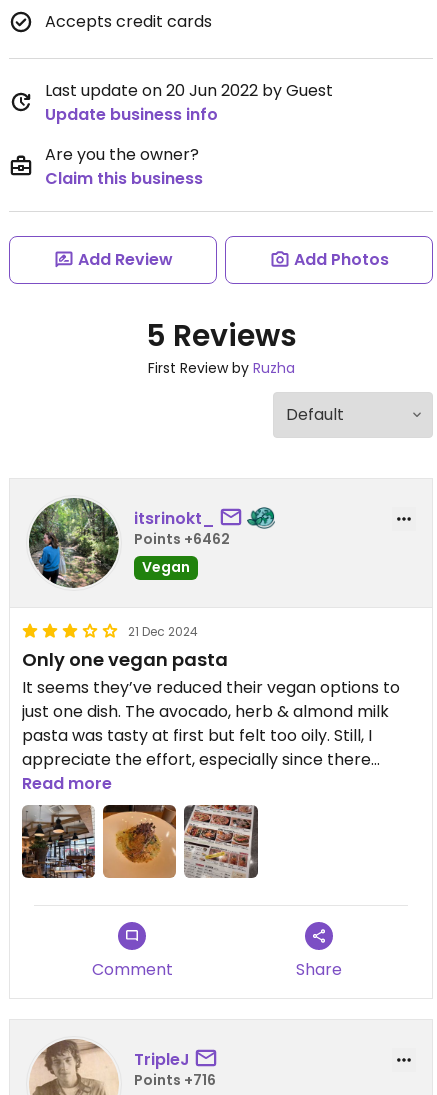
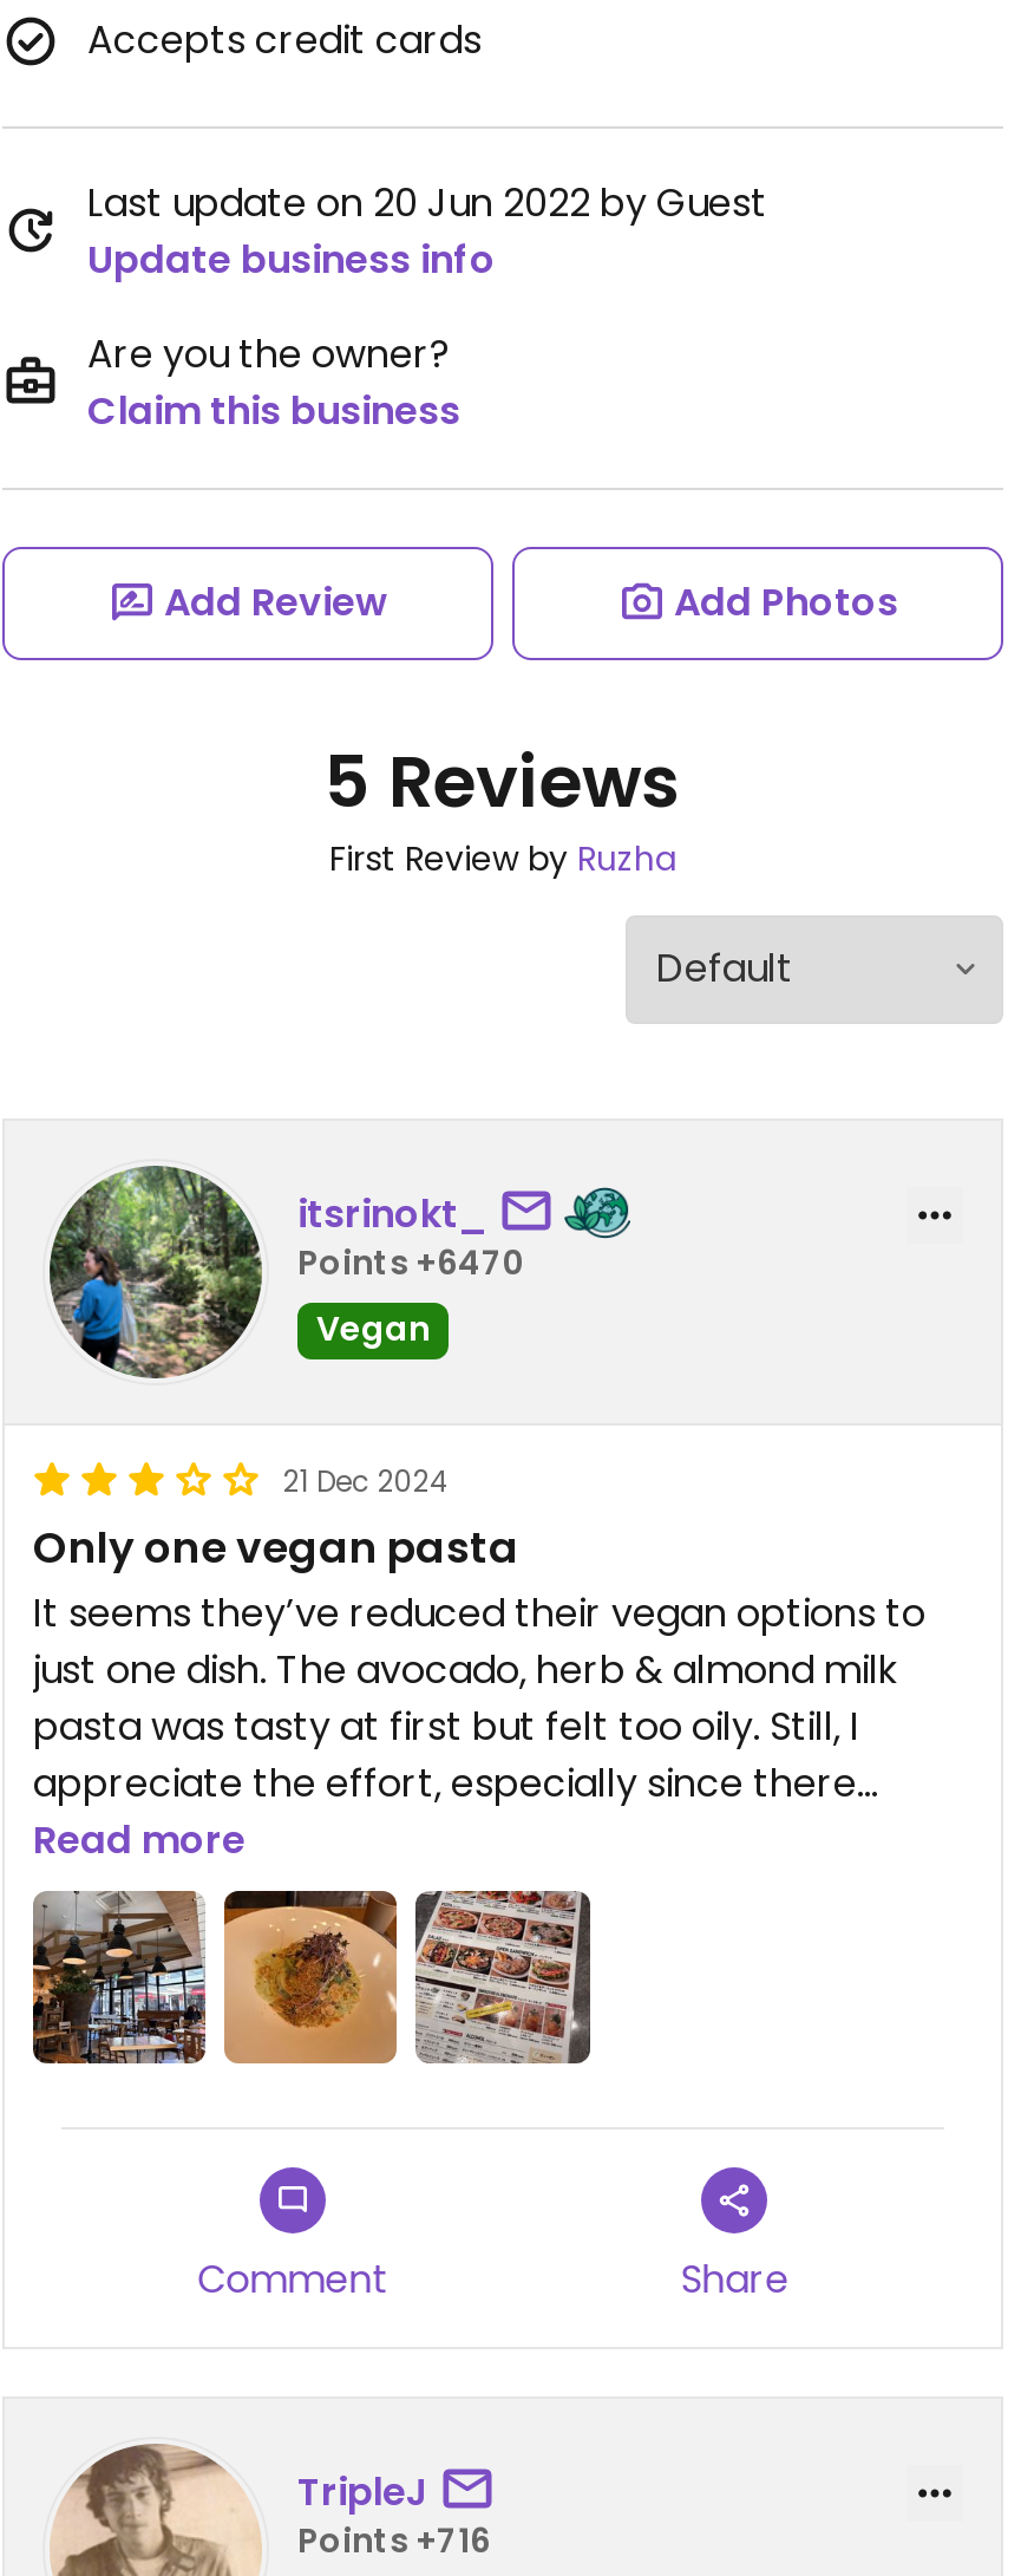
- Points +6462
+ Points +6470
